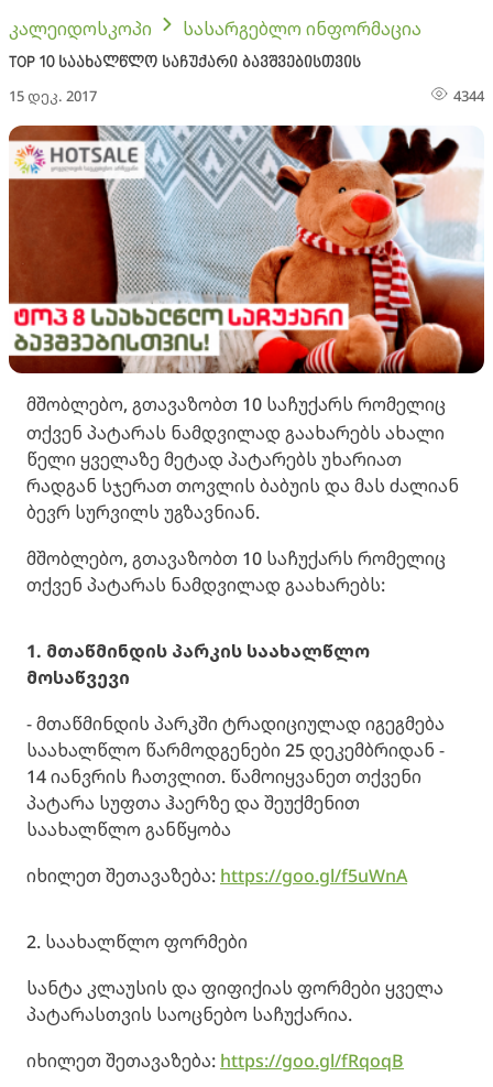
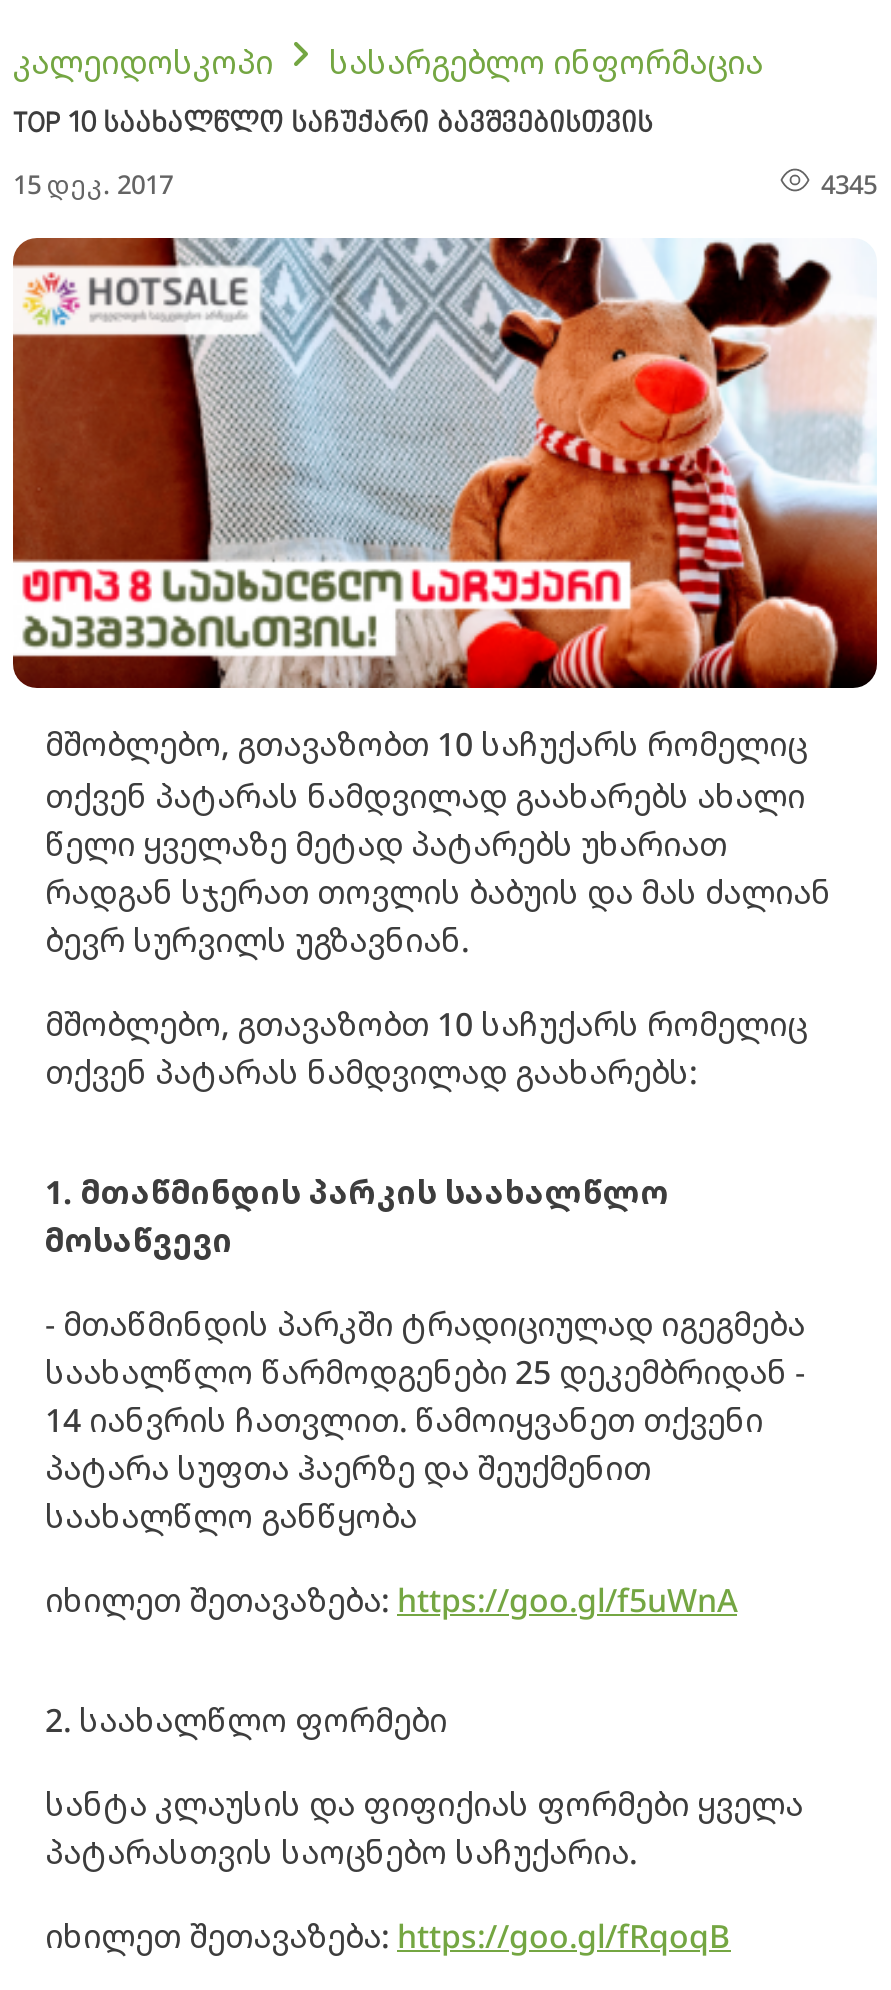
- 4344
+ 4345
